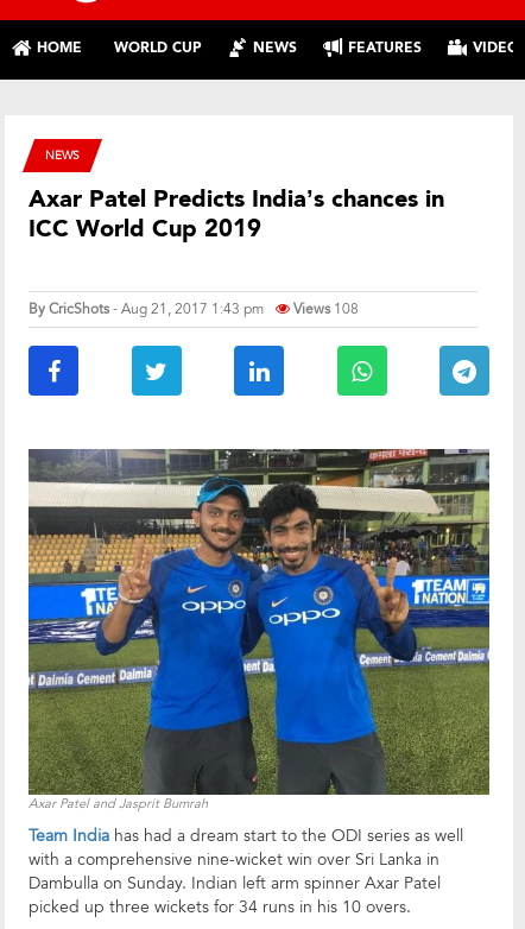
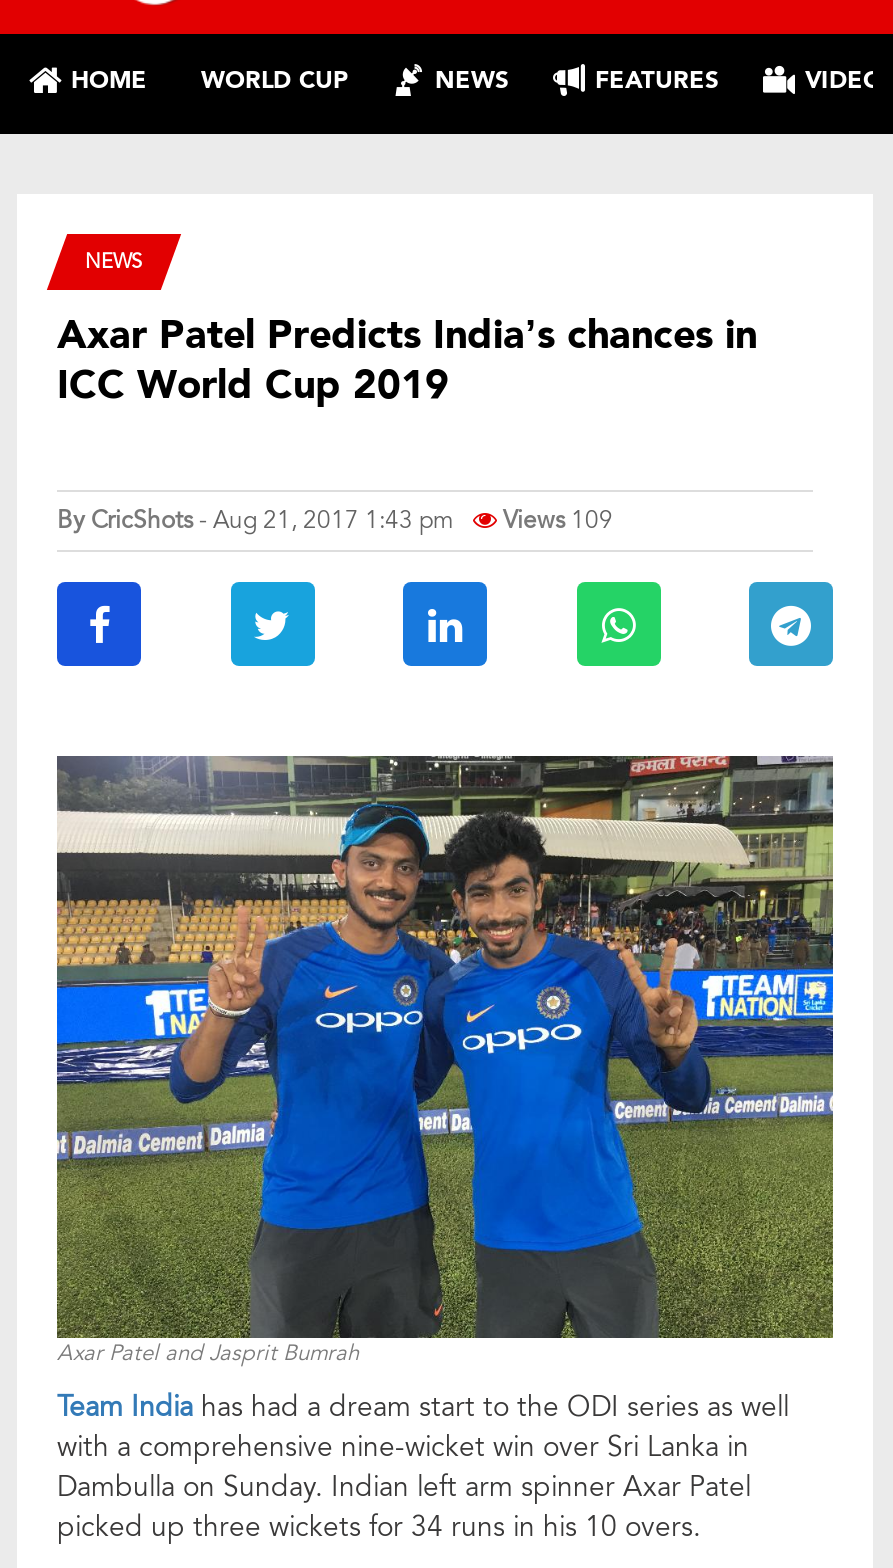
- By CricShots - Aug 21, 2017 1:43 pm Views 108
+ By CricShots - Aug 21, 2017 1:43 pm Views 109
